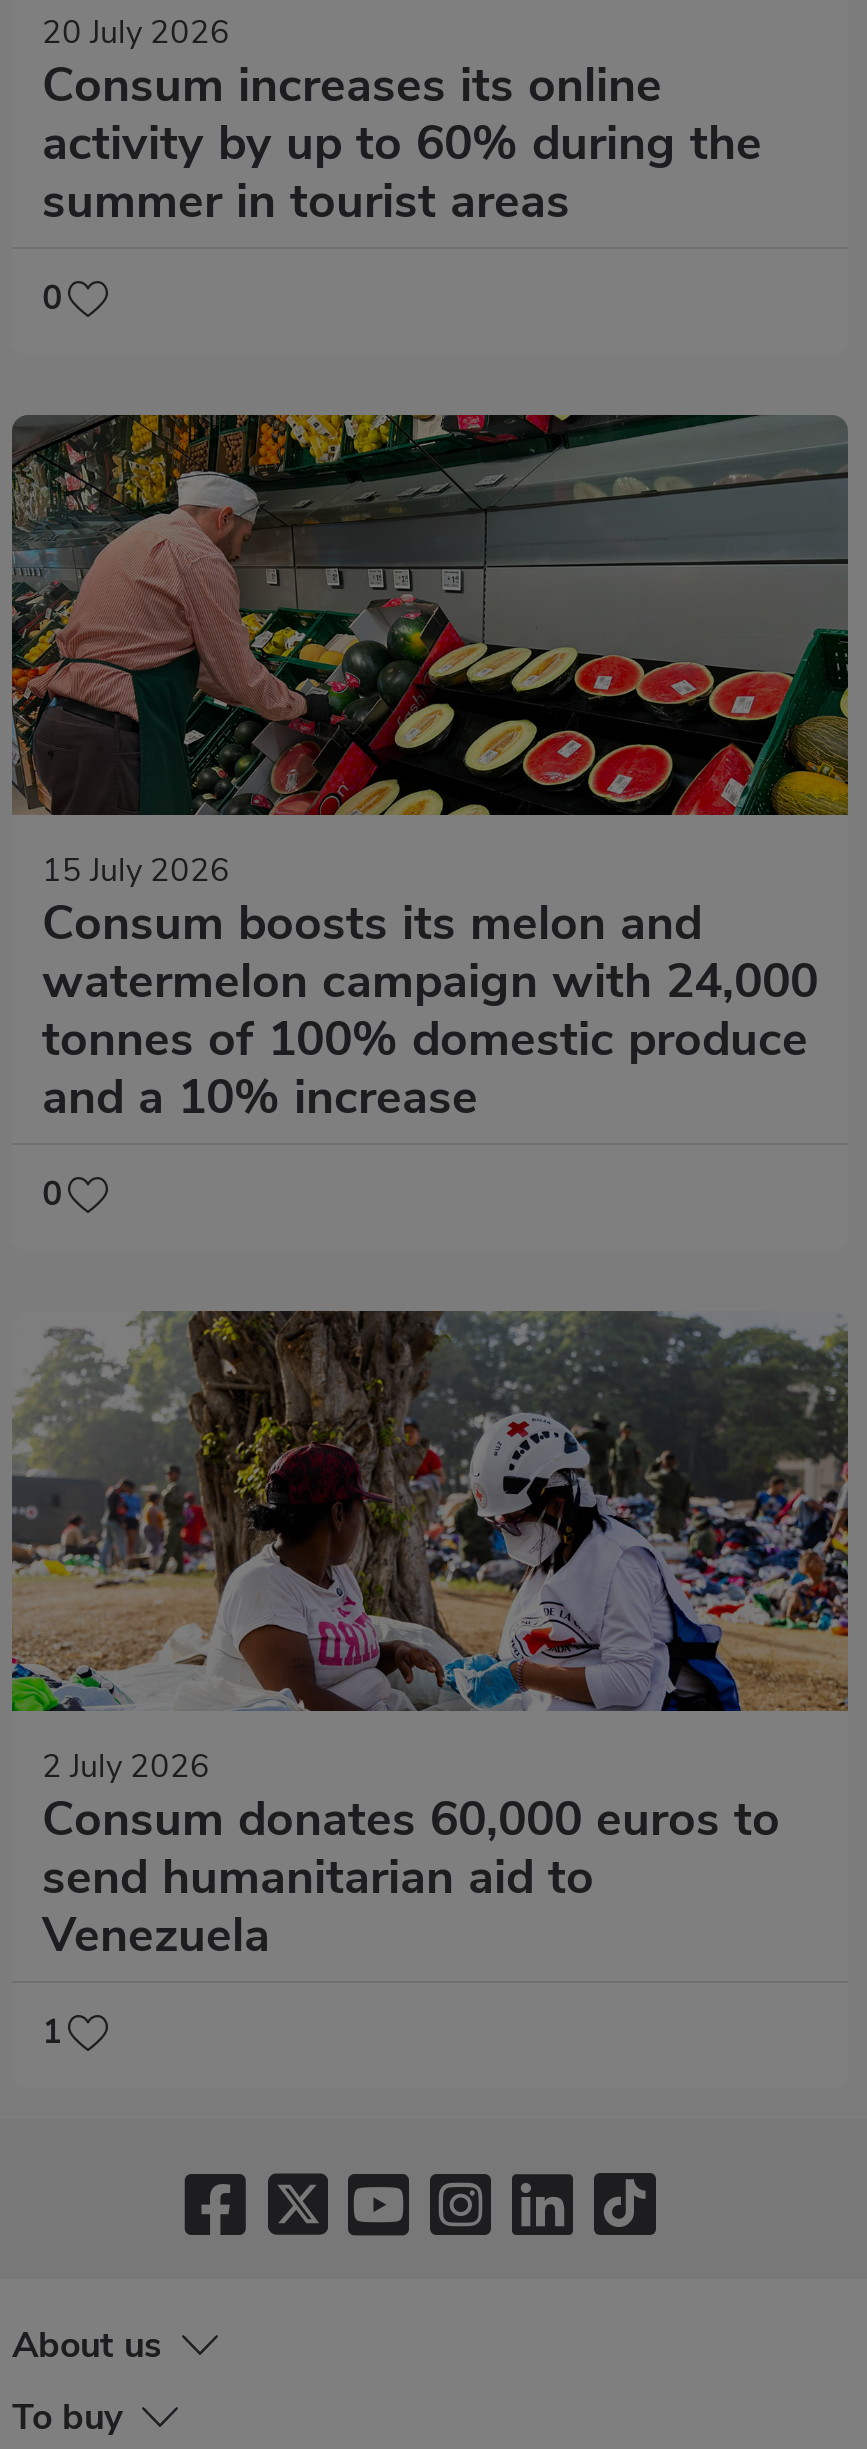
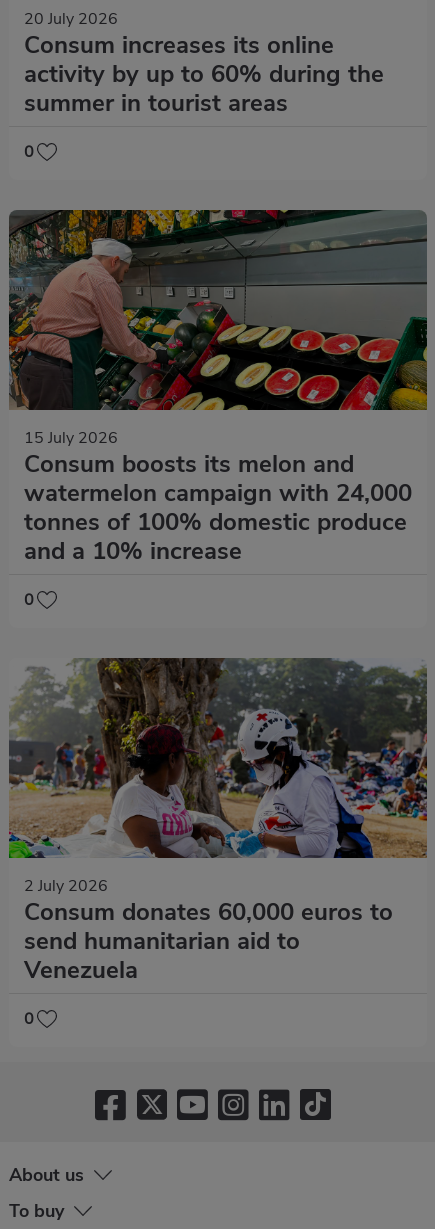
- 1
+ 0
